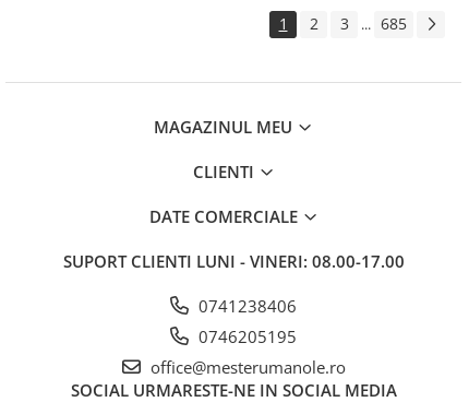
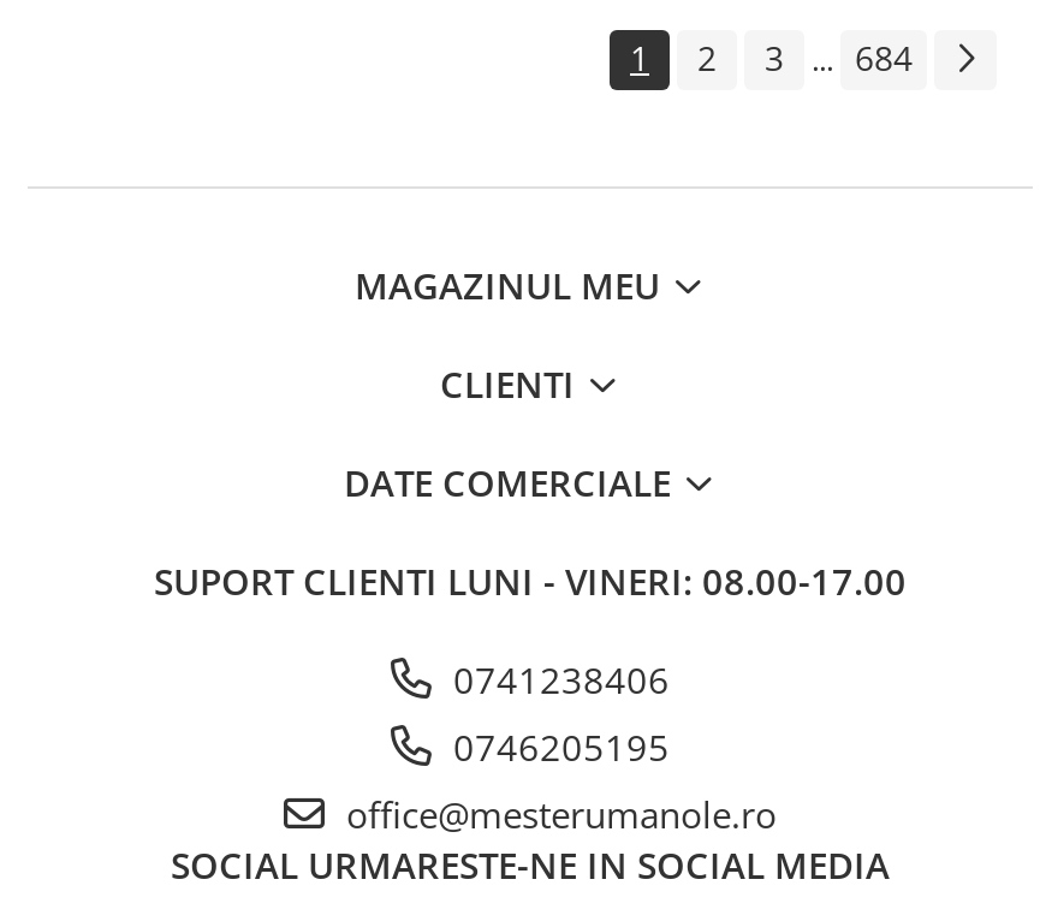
- 1 2 3 ... 685
+ 1 2 3 ... 684
